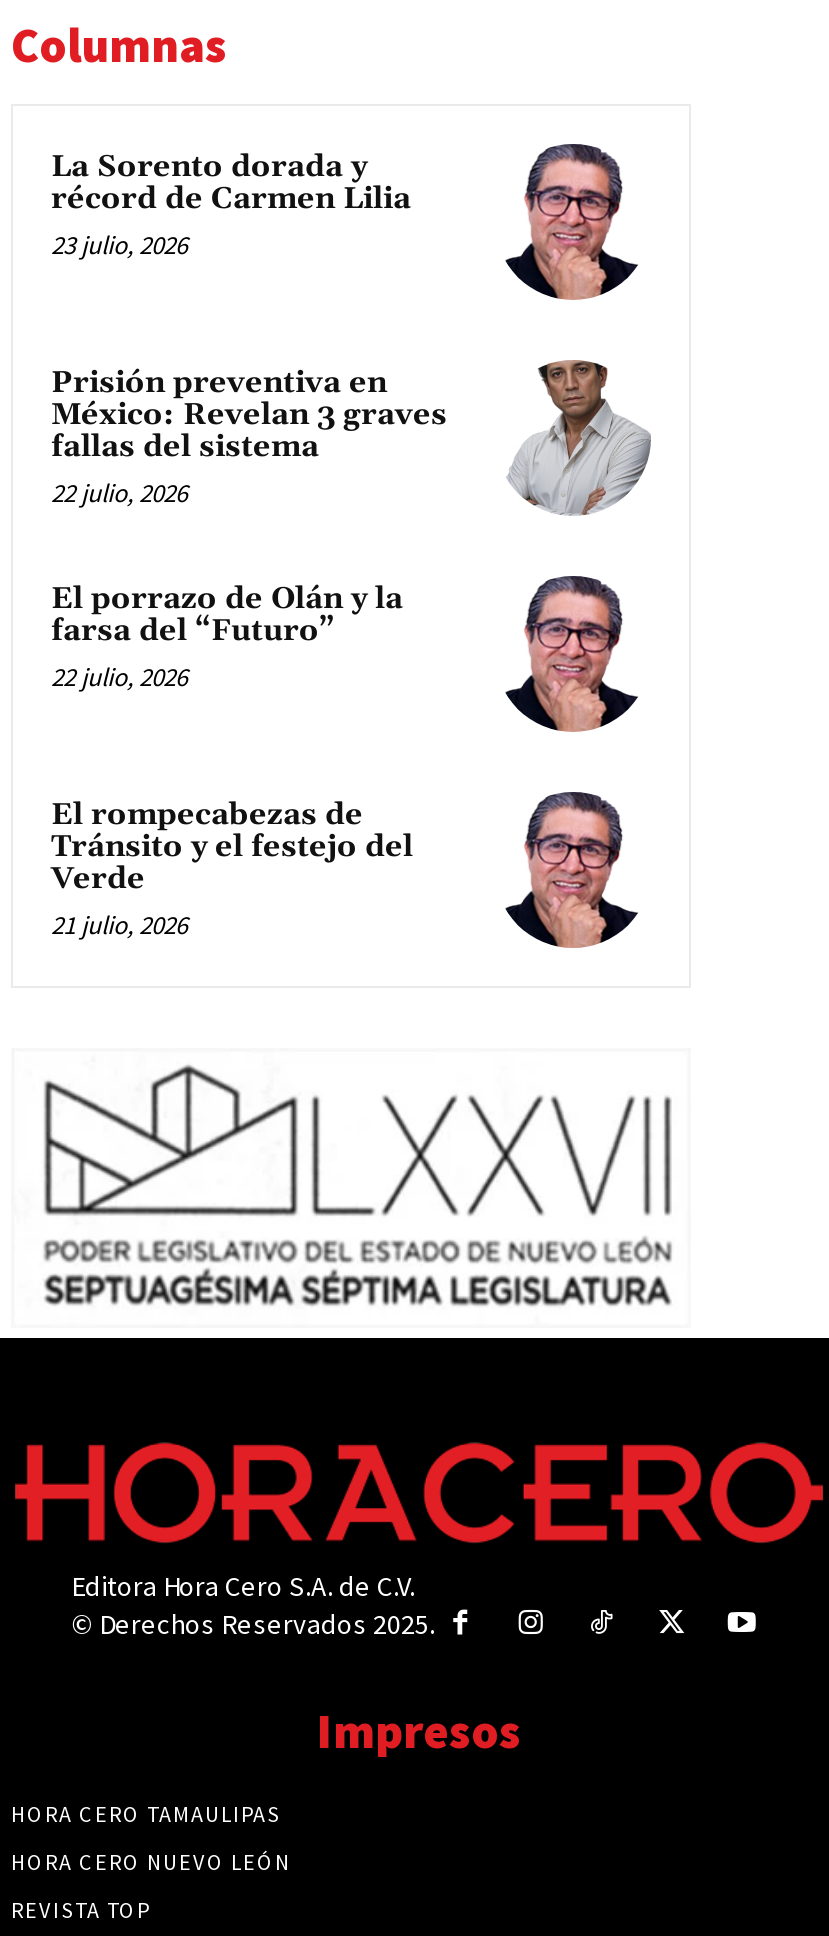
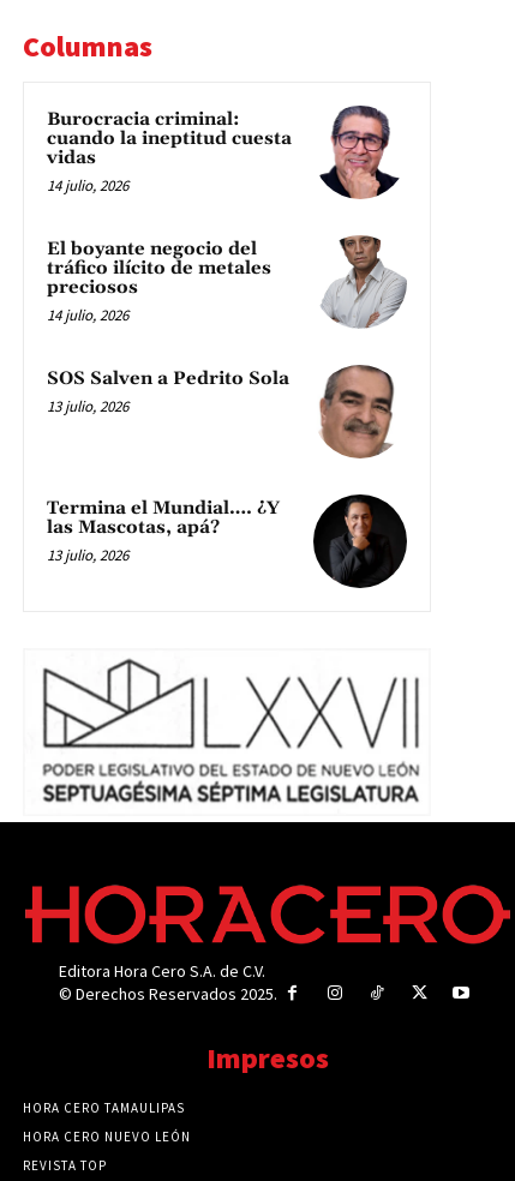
- La Sorento dorada y
- récord de Carmen Lilia
- 23 julio, 2026
+ Burocracia criminal:
+ cuando la ineptitud cuesta
+ vidas
+ 14 julio, 2026

- Prisión preventiva en
- México: Revelan 3 graves
- fallas del sistema
- 22 julio, 2026
+ El boyante negocio del
+ tráfico ilícito de metales
+ preciosos
+ 14 julio, 2026

- El porrazo de Olán y la
- farsa del “Futuro”
- 22 julio, 2026
+ SOS Salven a Pedrito Sola
+ 13 julio, 2026

- [image]
+ [image]

- El rompecabezas de
- Tránsito y el festejo del
- Verde
- 21 julio, 2026
+ Termina el Mundial…. ¿Y
+ las Mascotas, apá?
+ 13 julio, 2026

- [image]
+ [image]
